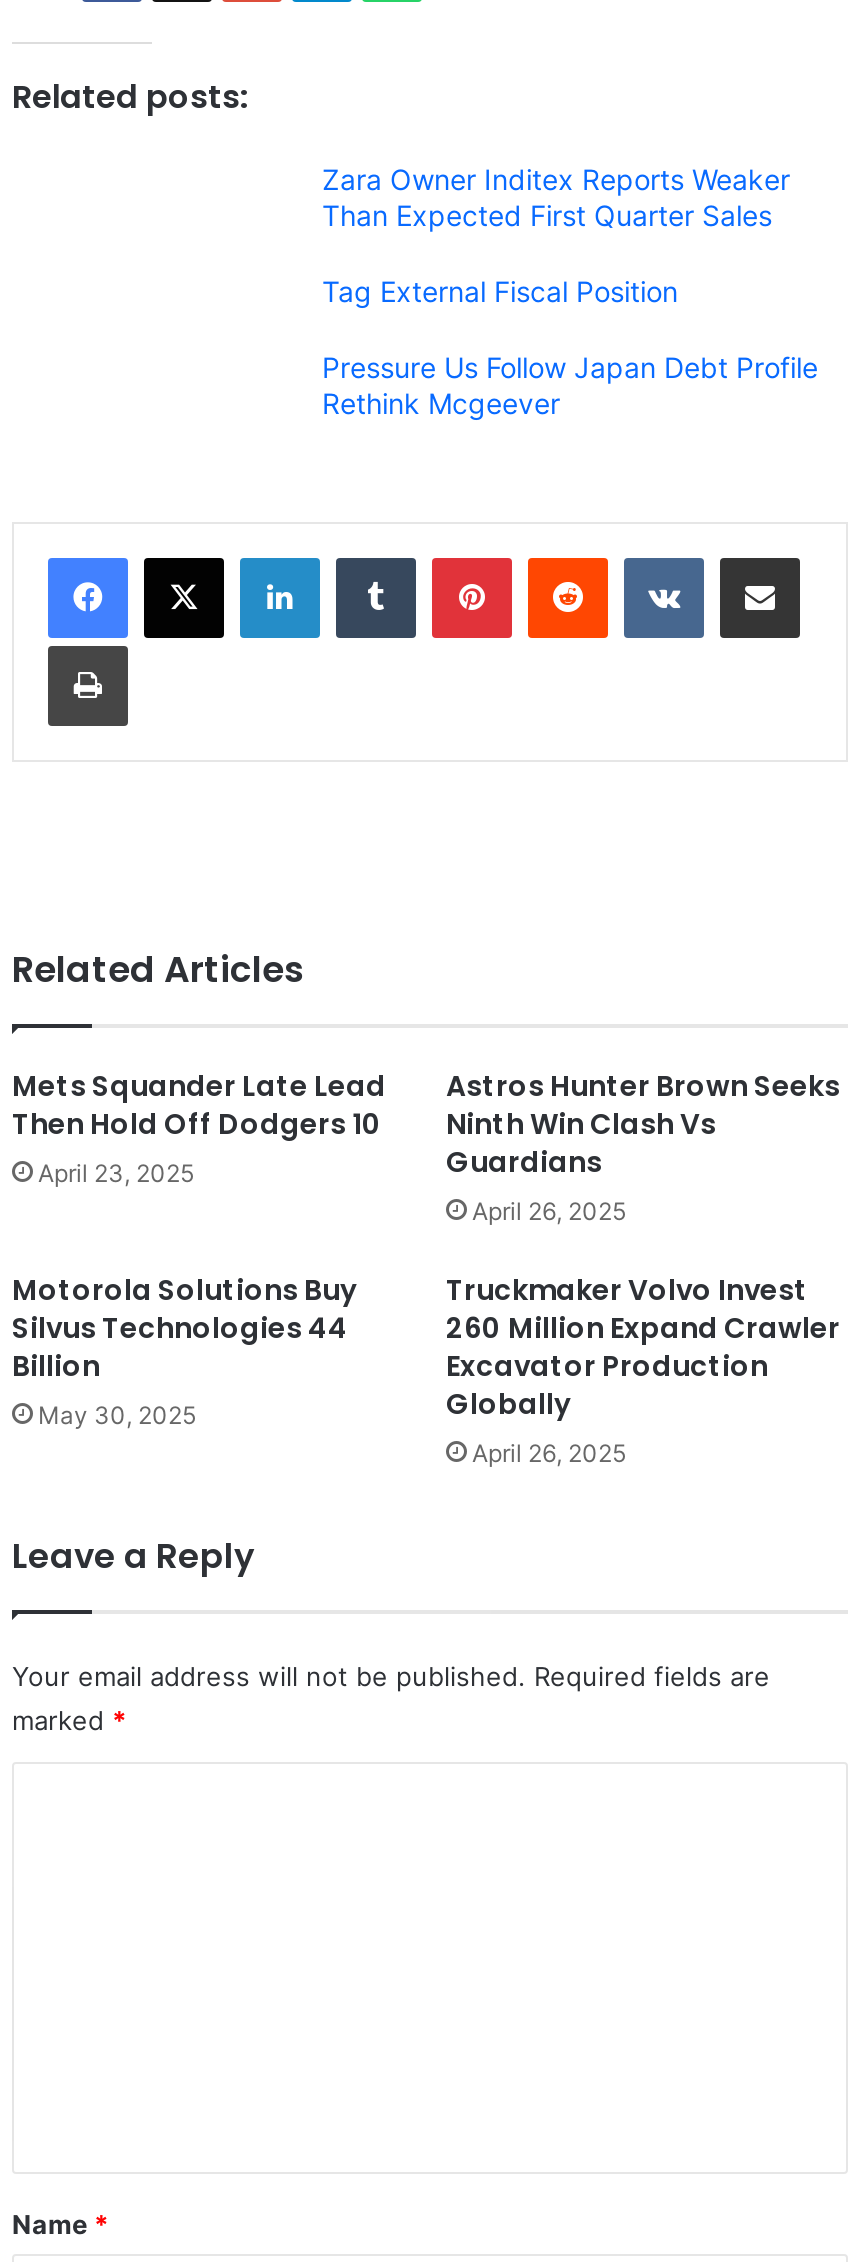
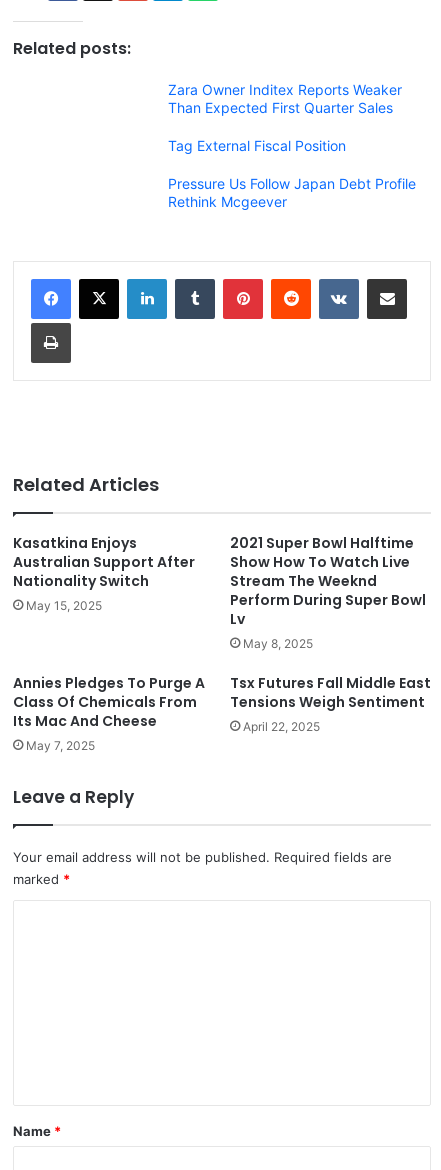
- Mets Squander Late Lead
- Then Hold Off Dodgers 10
- April 23, 2025
+ Kasatkina Enjoys
+ Australian Support After
+ Nationality Switch
+ May 15, 2025

- Astros Hunter Brown Seeks
- Ninth Win Clash Vs
- Guardians
- April 26, 2025
+ 2021 Super Bowl Halftime
+ Show How To Watch Live
+ Stream The Weeknd
+ Perform During Super Bowl
+ Lv
+ May 8, 2025

- Motorola Solutions Buy
- Silvus Technologies 44
- Billion
- May 30, 2025
+ Annies Pledges To Purge A
+ Class Of Chemicals From
+ Its Mac And Cheese
+ May 7, 2025

- Truckmaker Volvo Invest
- 260 Million Expand Crawler
- Excavator Production
- Globally
- April 26, 2025
+ Tsx Futures Fall Middle East
+ Tensions Weigh Sentiment
+ April 22, 2025
